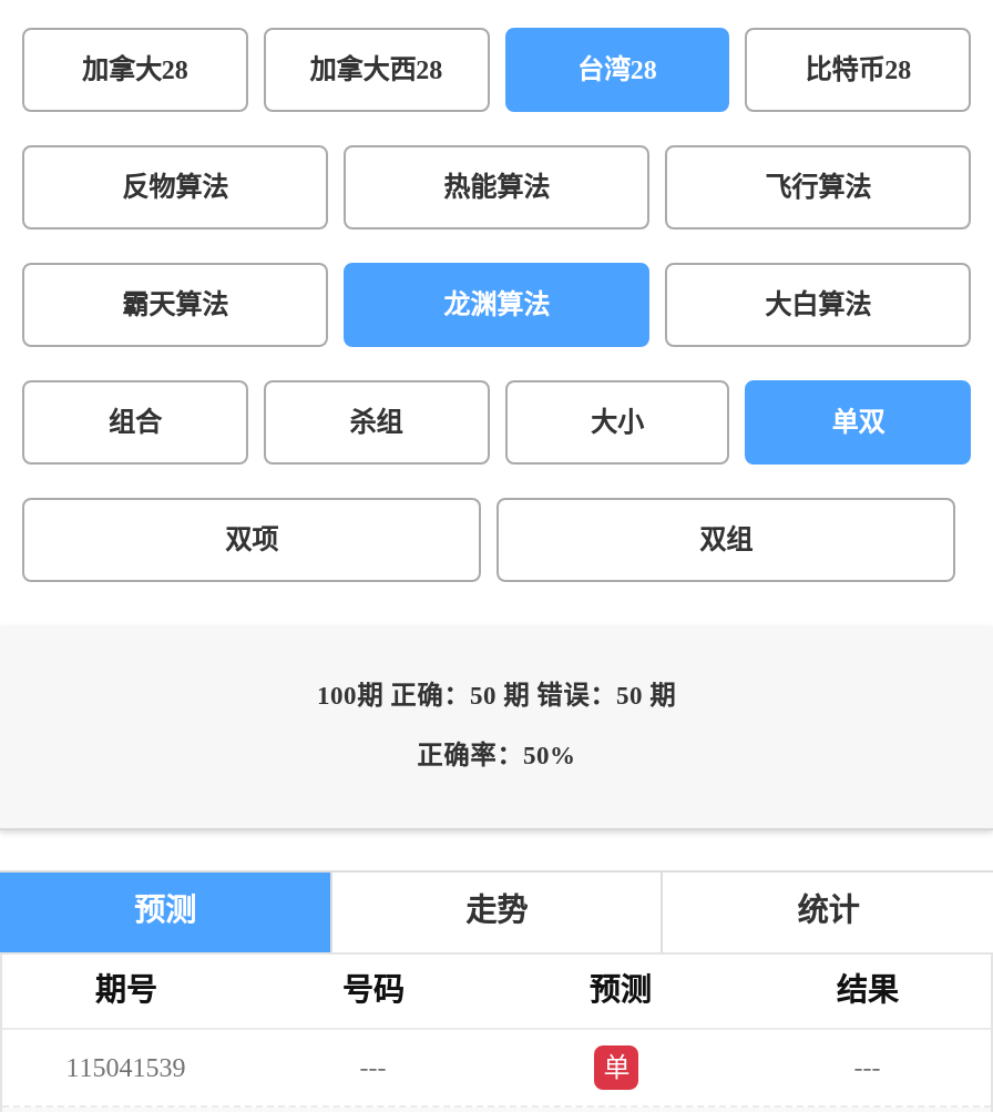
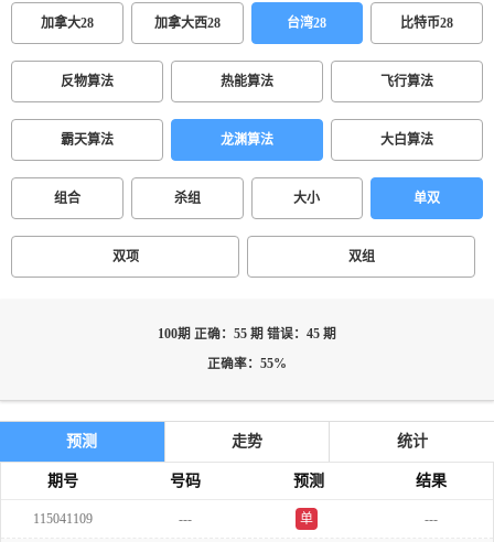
- 100期 正确：50 期 错误：50 期
+ 100期 正确：55 期 错误：45 期

- 正确率：50%
+ 正确率：55%

- 115041539
+ 115041109
